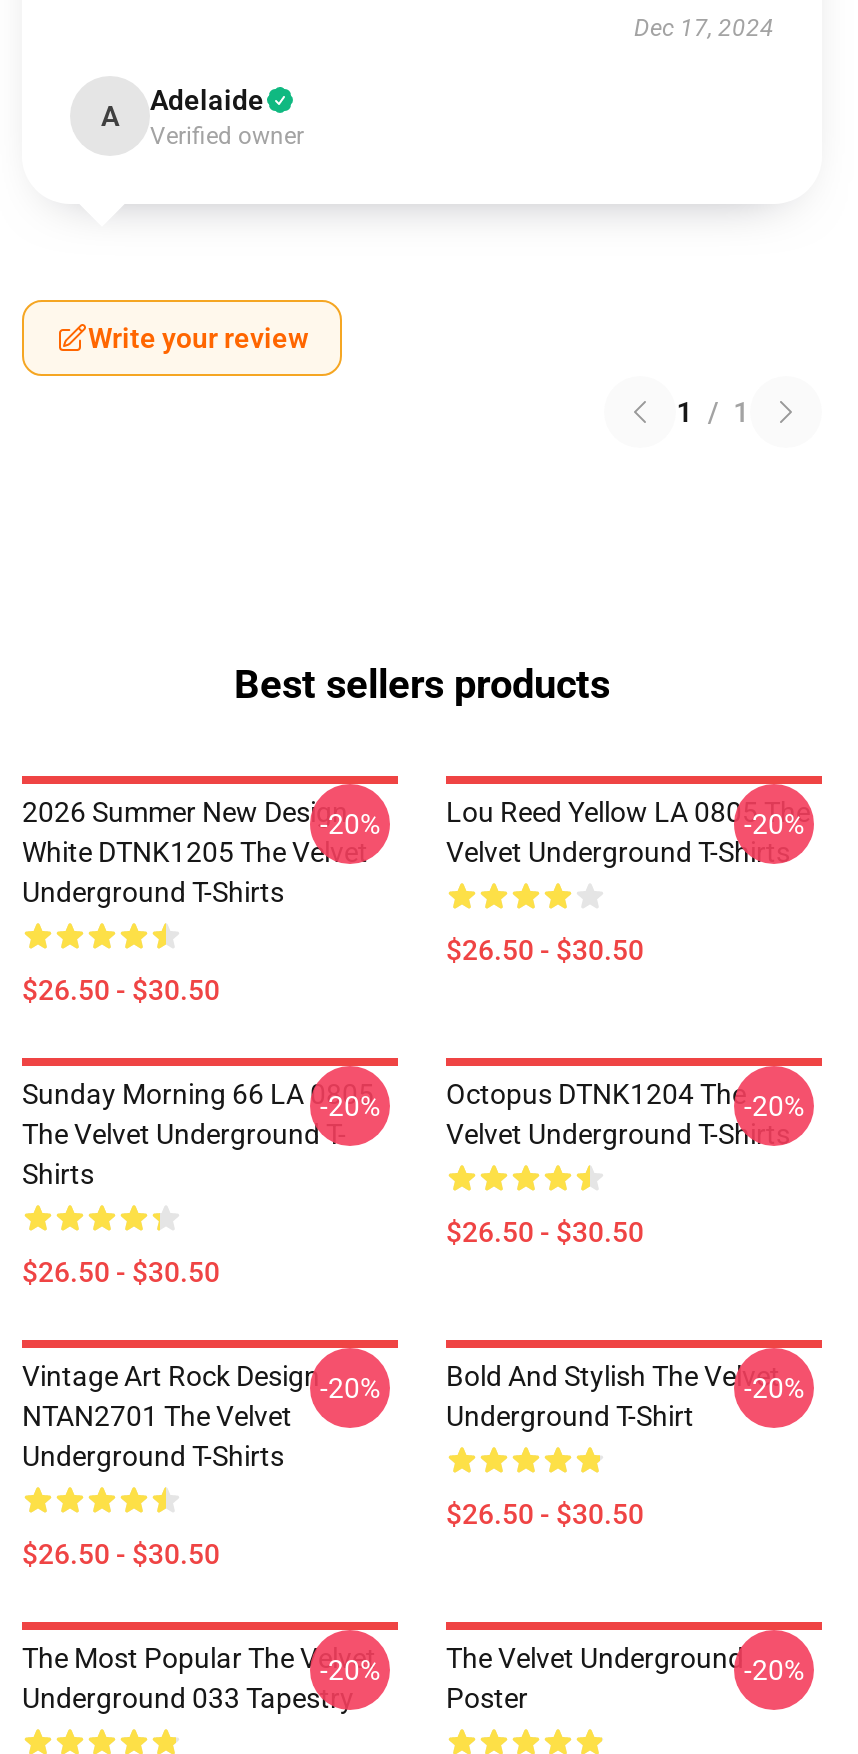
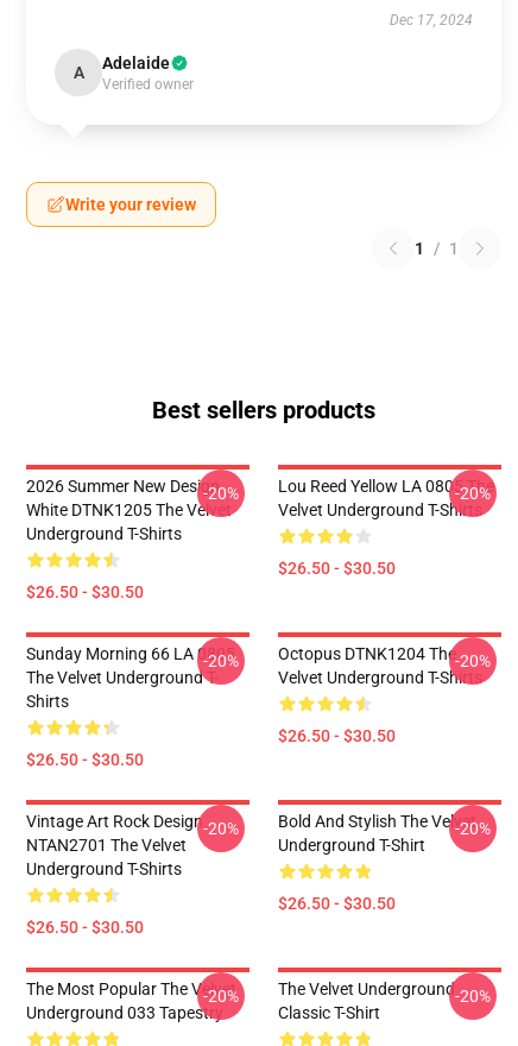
- Poster
+ Classic T-Shirt
